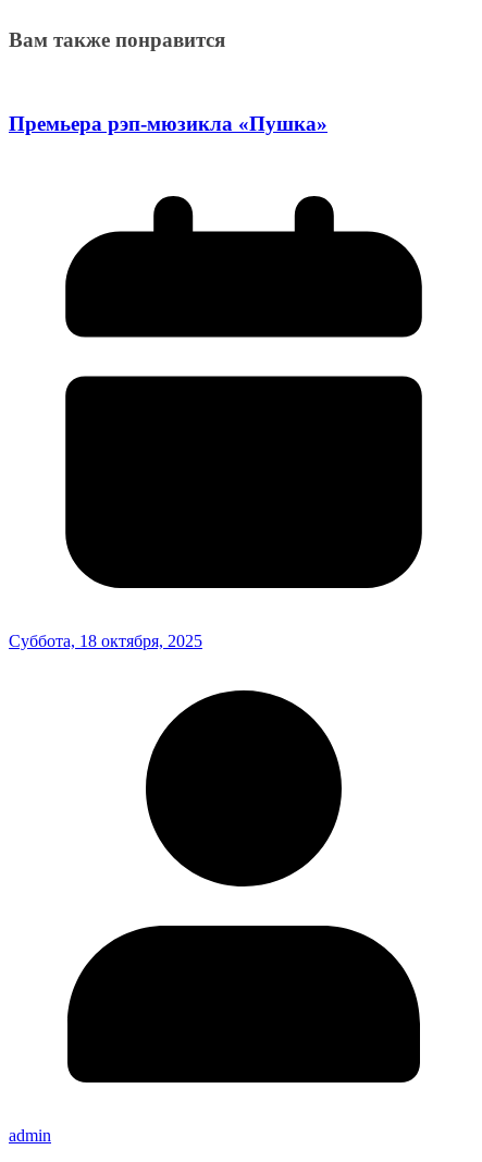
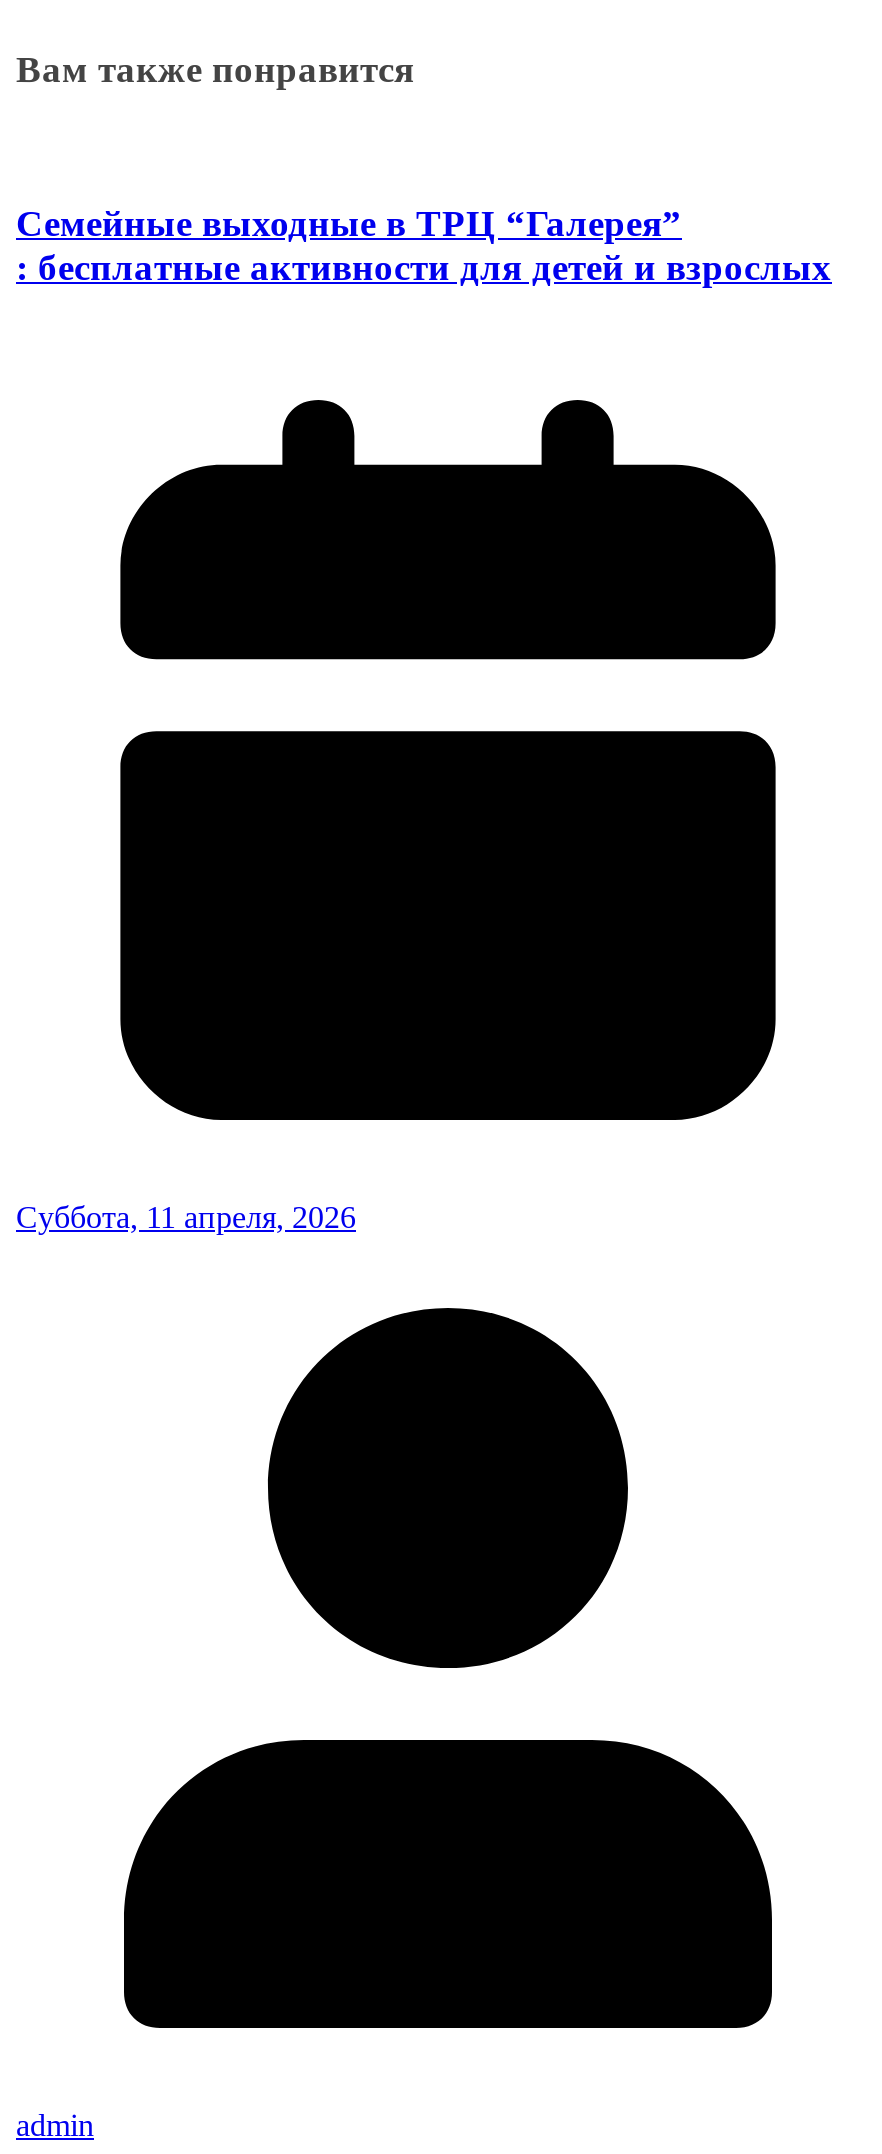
- Премьера рэп-мюзикла «Пушка»
+ Семейные выходные в ТРЦ “Галерея”
+ : бесплатные активности для детей и взрослых

- Суббота, 18 октября, 2025
+ Суббота, 11 апреля, 2026
